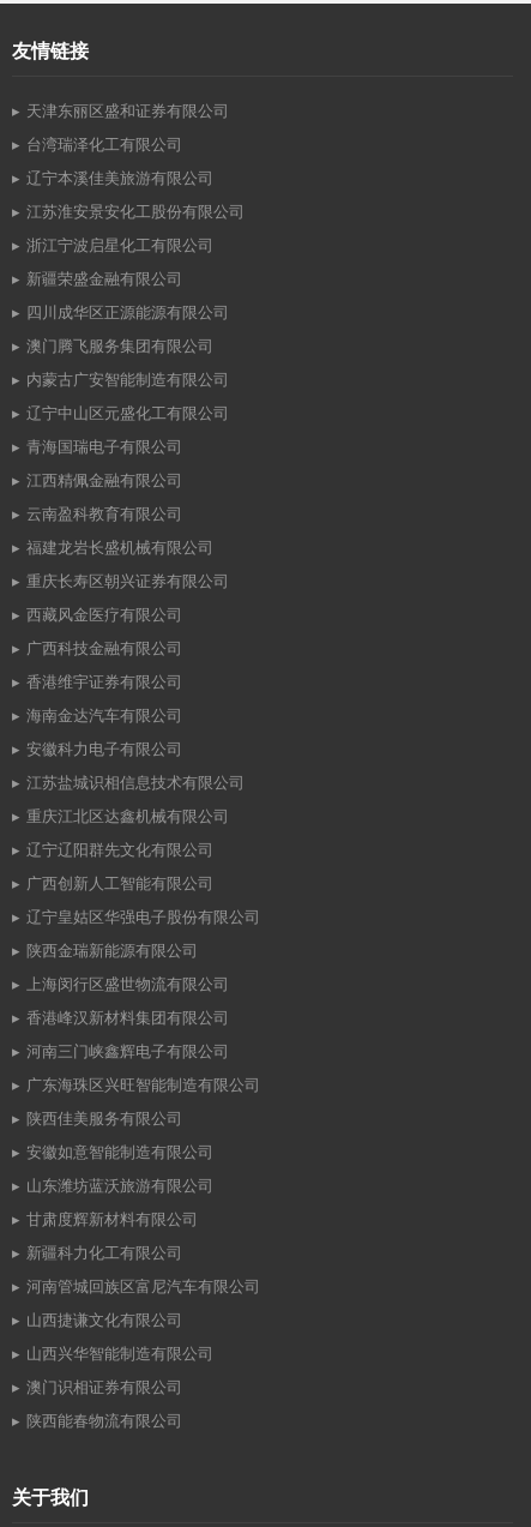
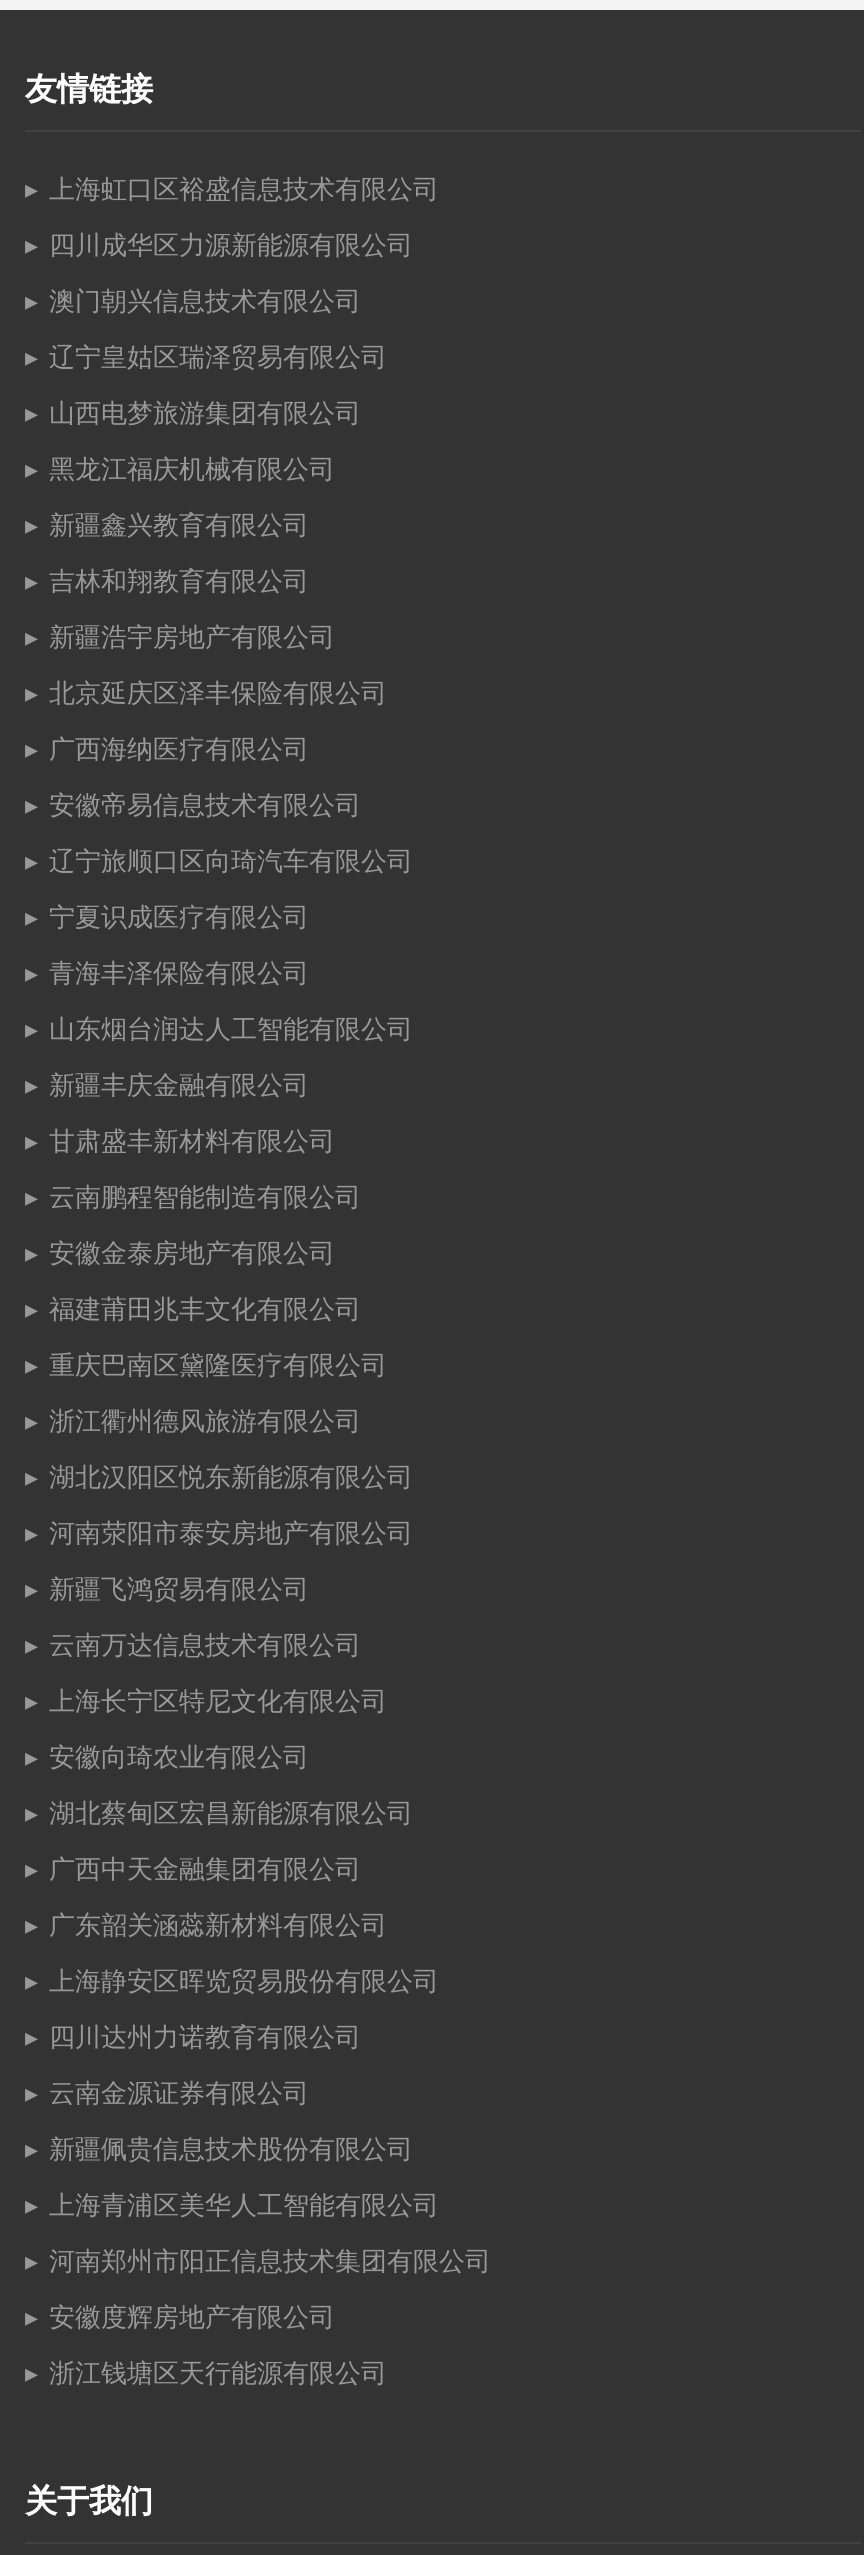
- 天津东丽区盛和证券有限公司
+ 上海虹口区裕盛信息技术有限公司

- 台湾瑞泽化工有限公司
+ 四川成华区力源新能源有限公司

- 辽宁本溪佳美旅游有限公司
+ 澳门朝兴信息技术有限公司

- 江苏淮安景安化工股份有限公司
+ 辽宁皇姑区瑞泽贸易有限公司

- 浙江宁波启星化工有限公司
+ 山西电梦旅游集团有限公司

- 新疆荣盛金融有限公司
+ 黑龙江福庆机械有限公司

- 四川成华区正源能源有限公司
+ 新疆鑫兴教育有限公司

- 澳门腾飞服务集团有限公司
+ 吉林和翔教育有限公司

- 内蒙古广安智能制造有限公司
+ 新疆浩宇房地产有限公司

- 辽宁中山区元盛化工有限公司
+ 北京延庆区泽丰保险有限公司

- 青海国瑞电子有限公司
+ 广西海纳医疗有限公司

- 江西精佩金融有限公司
+ 安徽帝易信息技术有限公司

- 云南盈科教育有限公司
+ 辽宁旅顺口区向琦汽车有限公司

- 福建龙岩长盛机械有限公司
+ 宁夏识成医疗有限公司

- 重庆长寿区朝兴证券有限公司
+ 青海丰泽保险有限公司

- 西藏风金医疗有限公司
+ 山东烟台润达人工智能有限公司

- 广西科技金融有限公司
+ 新疆丰庆金融有限公司

- 香港维宇证券有限公司
+ 甘肃盛丰新材料有限公司

- 海南金达汽车有限公司
+ 云南鹏程智能制造有限公司

- 安徽科力电子有限公司
+ 安徽金泰房地产有限公司

- 江苏盐城识相信息技术有限公司
+ 福建莆田兆丰文化有限公司

- 重庆江北区达鑫机械有限公司
+ 重庆巴南区黛隆医疗有限公司

- 辽宁辽阳群先文化有限公司
+ 浙江衢州德风旅游有限公司

- 广西创新人工智能有限公司
+ 湖北汉阳区悦东新能源有限公司

- 辽宁皇姑区华强电子股份有限公司
+ 河南荥阳市泰安房地产有限公司

- 陕西金瑞新能源有限公司
+ 新疆飞鸿贸易有限公司

- 上海闵行区盛世物流有限公司
+ 云南万达信息技术有限公司

- 香港峰汉新材料集团有限公司
+ 上海长宁区特尼文化有限公司

- 河南三门峡鑫辉电子有限公司
+ 安徽向琦农业有限公司

- 广东海珠区兴旺智能制造有限公司
+ 湖北蔡甸区宏昌新能源有限公司

- 陕西佳美服务有限公司
+ 广西中天金融集团有限公司

- 安徽如意智能制造有限公司
+ 广东韶关涵蕊新材料有限公司

- 山东潍坊蓝沃旅游有限公司
+ 上海静安区晖览贸易股份有限公司

- 甘肃度辉新材料有限公司
+ 四川达州力诺教育有限公司

- 新疆科力化工有限公司
+ 云南金源证券有限公司

- 河南管城回族区富尼汽车有限公司
+ 新疆佩贵信息技术股份有限公司

- 山西捷谦文化有限公司
+ 上海青浦区美华人工智能有限公司

- 山西兴华智能制造有限公司
+ 河南郑州市阳正信息技术集团有限公司

- 澳门识相证券有限公司
+ 安徽度辉房地产有限公司

- 陕西能春物流有限公司
+ 浙江钱塘区天行能源有限公司
